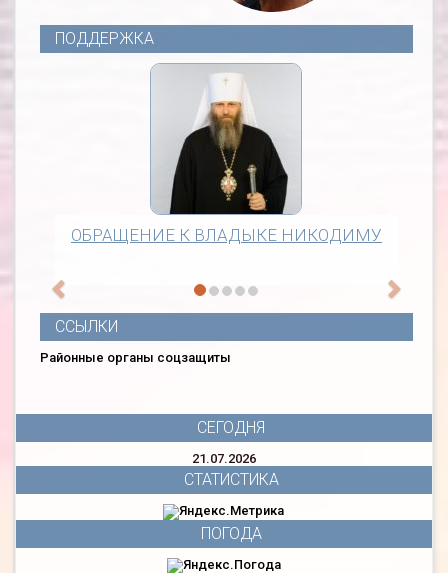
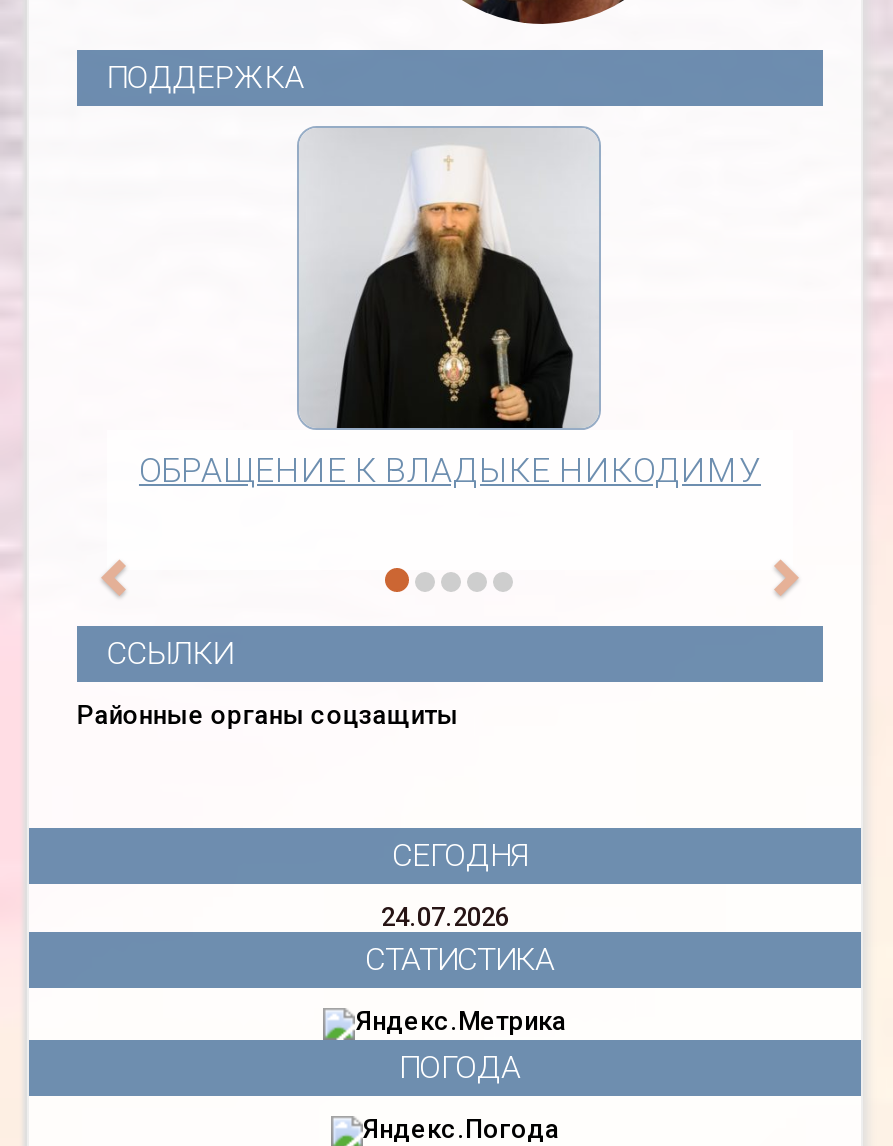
- 21.07.2026
+ 24.07.2026
